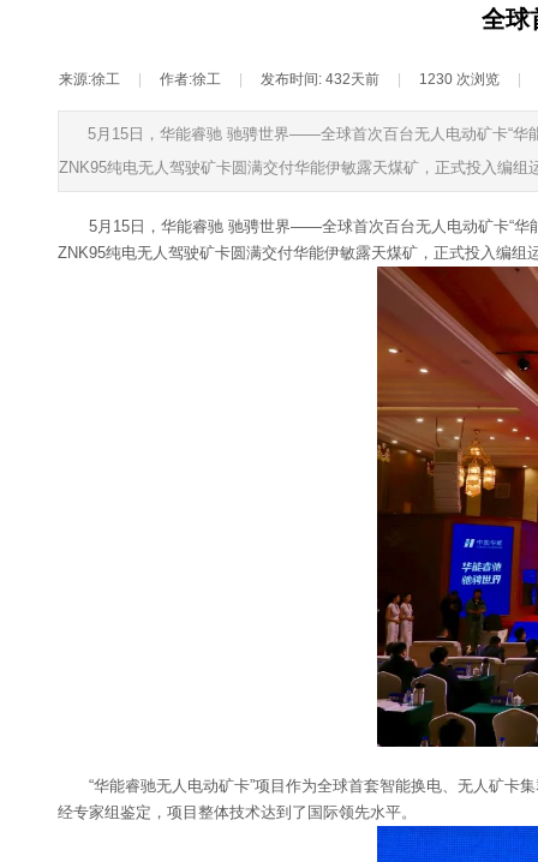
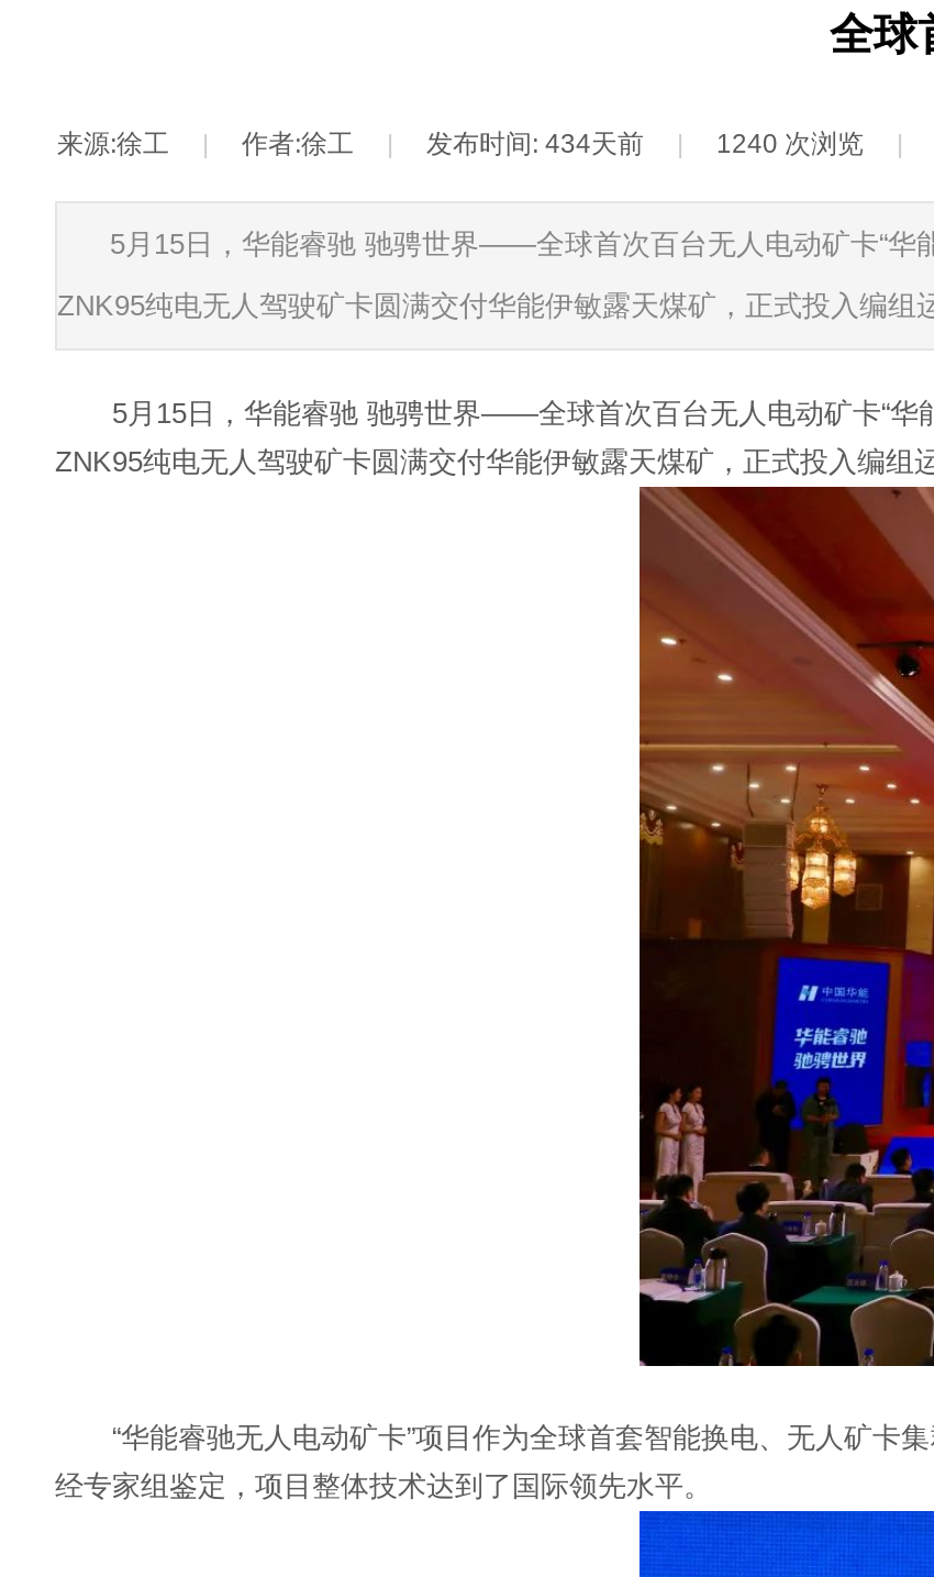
- 发布时间: 432天前
+ 发布时间: 434天前

- 1230次浏览
+ 1240次浏览
